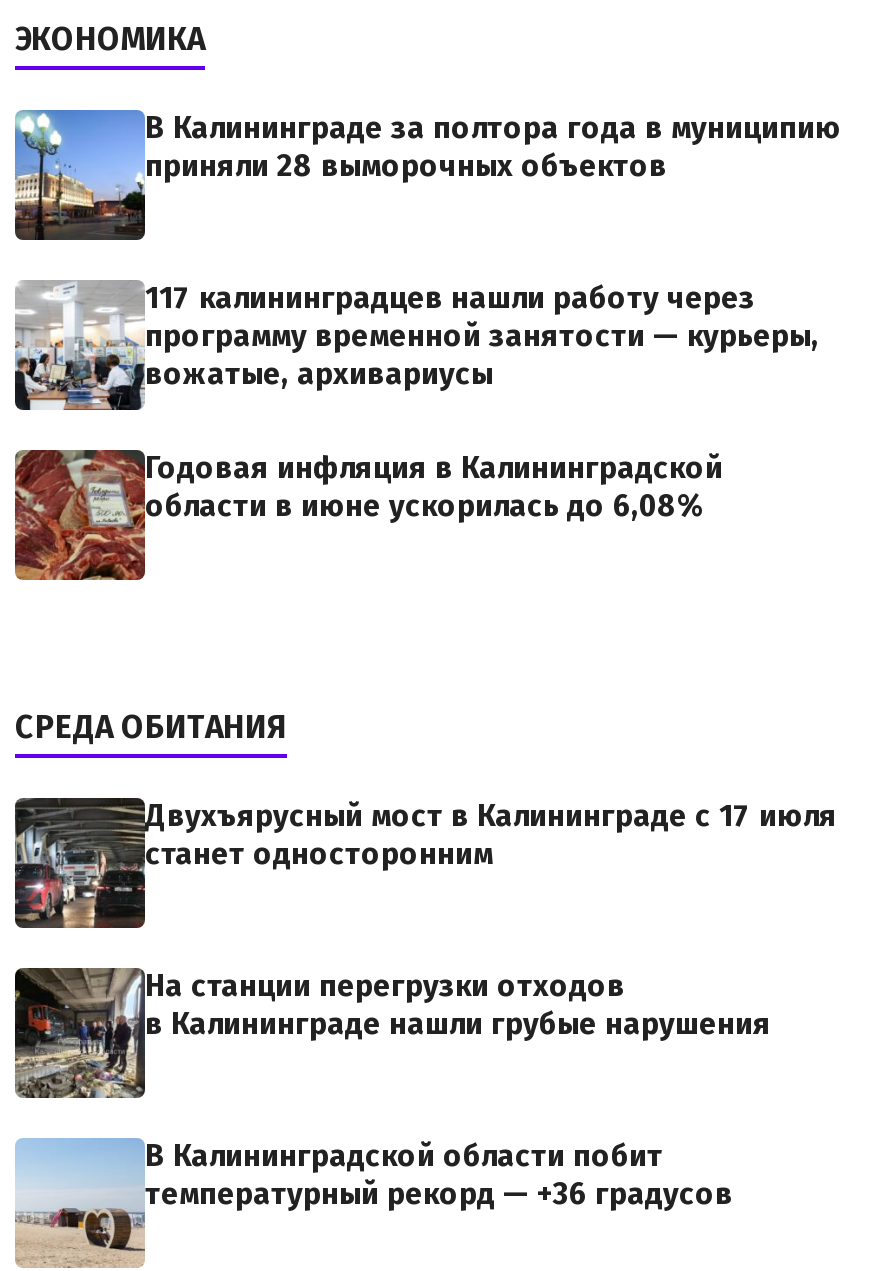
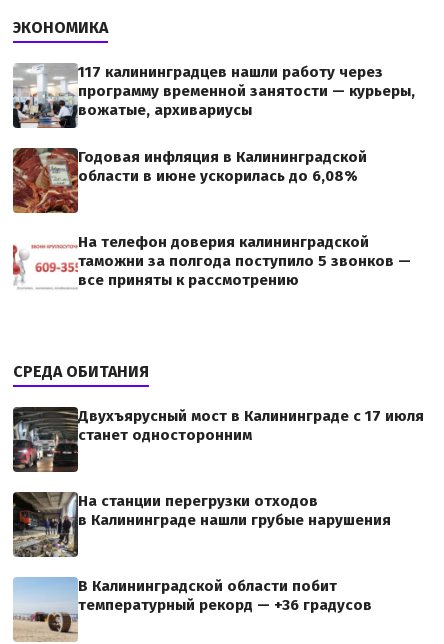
- [image]
- В Калининграде за полтора года в муниципию
- приняли 28 выморочных объектов

moved up: [image] | 117 калининградцев нашли работу через | программу временной занятости — курьеры, | вожатые, архивариусы | Годовая инфляция в Калининградской | области в июне ускорилась до 6,08%

+ [image]
+ На телефон доверия калининградской
+ таможни за полгода поступило 5 звонков —
+ все приняты к рассмотрению
